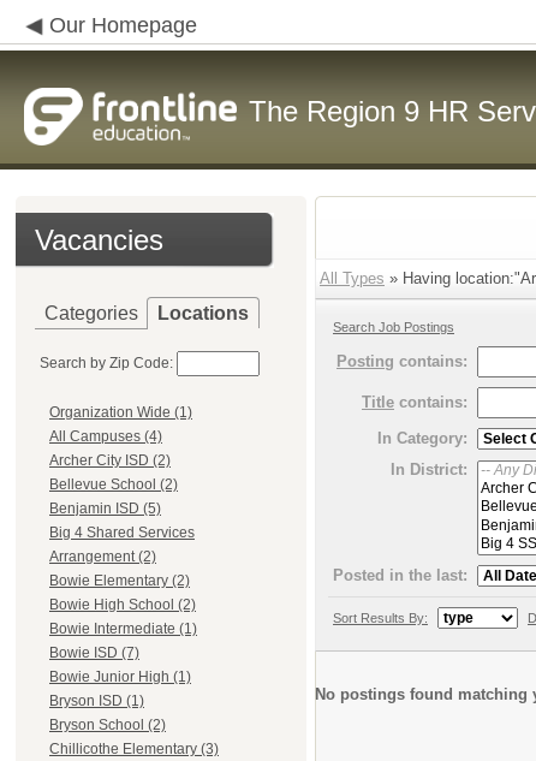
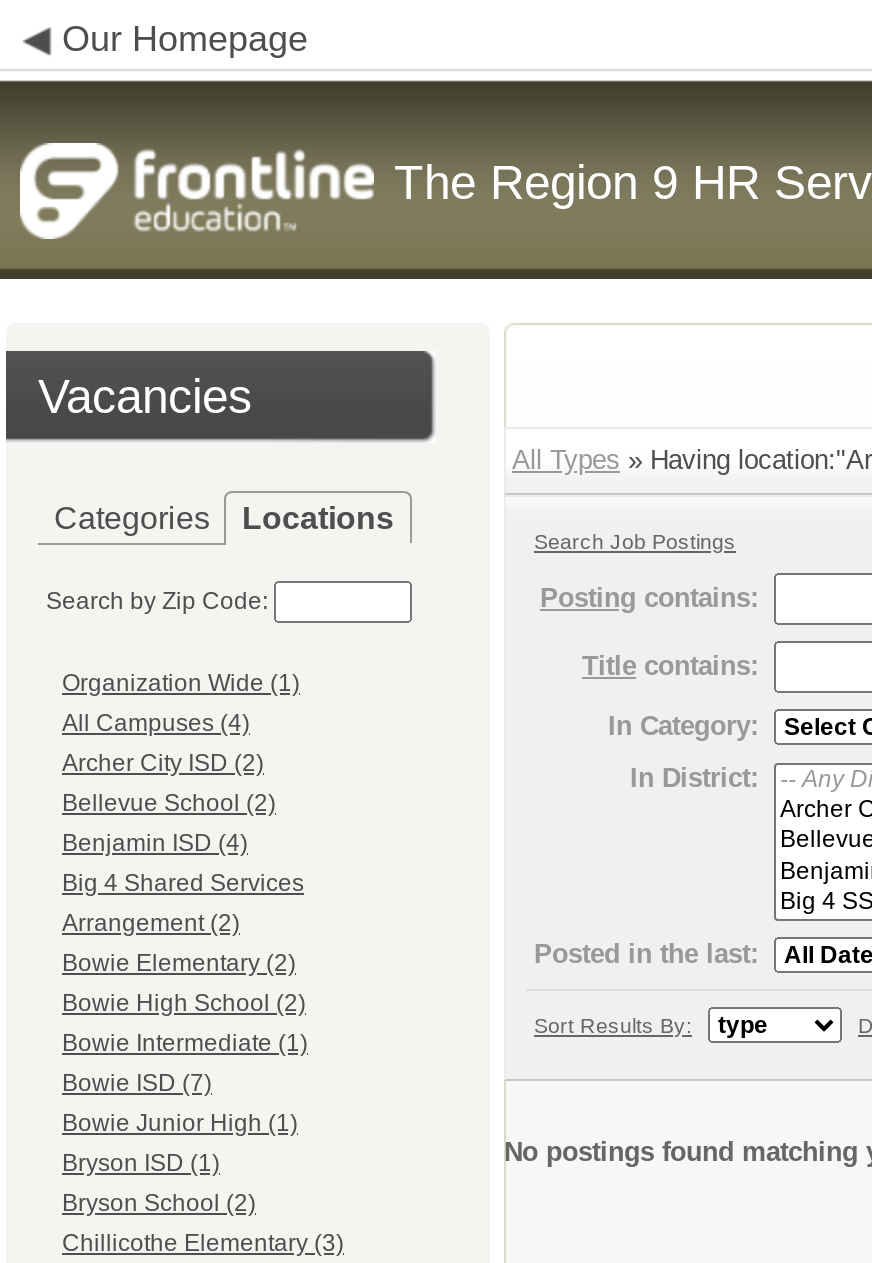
- Benjamin ISD (5)
+ Benjamin ISD (4)
